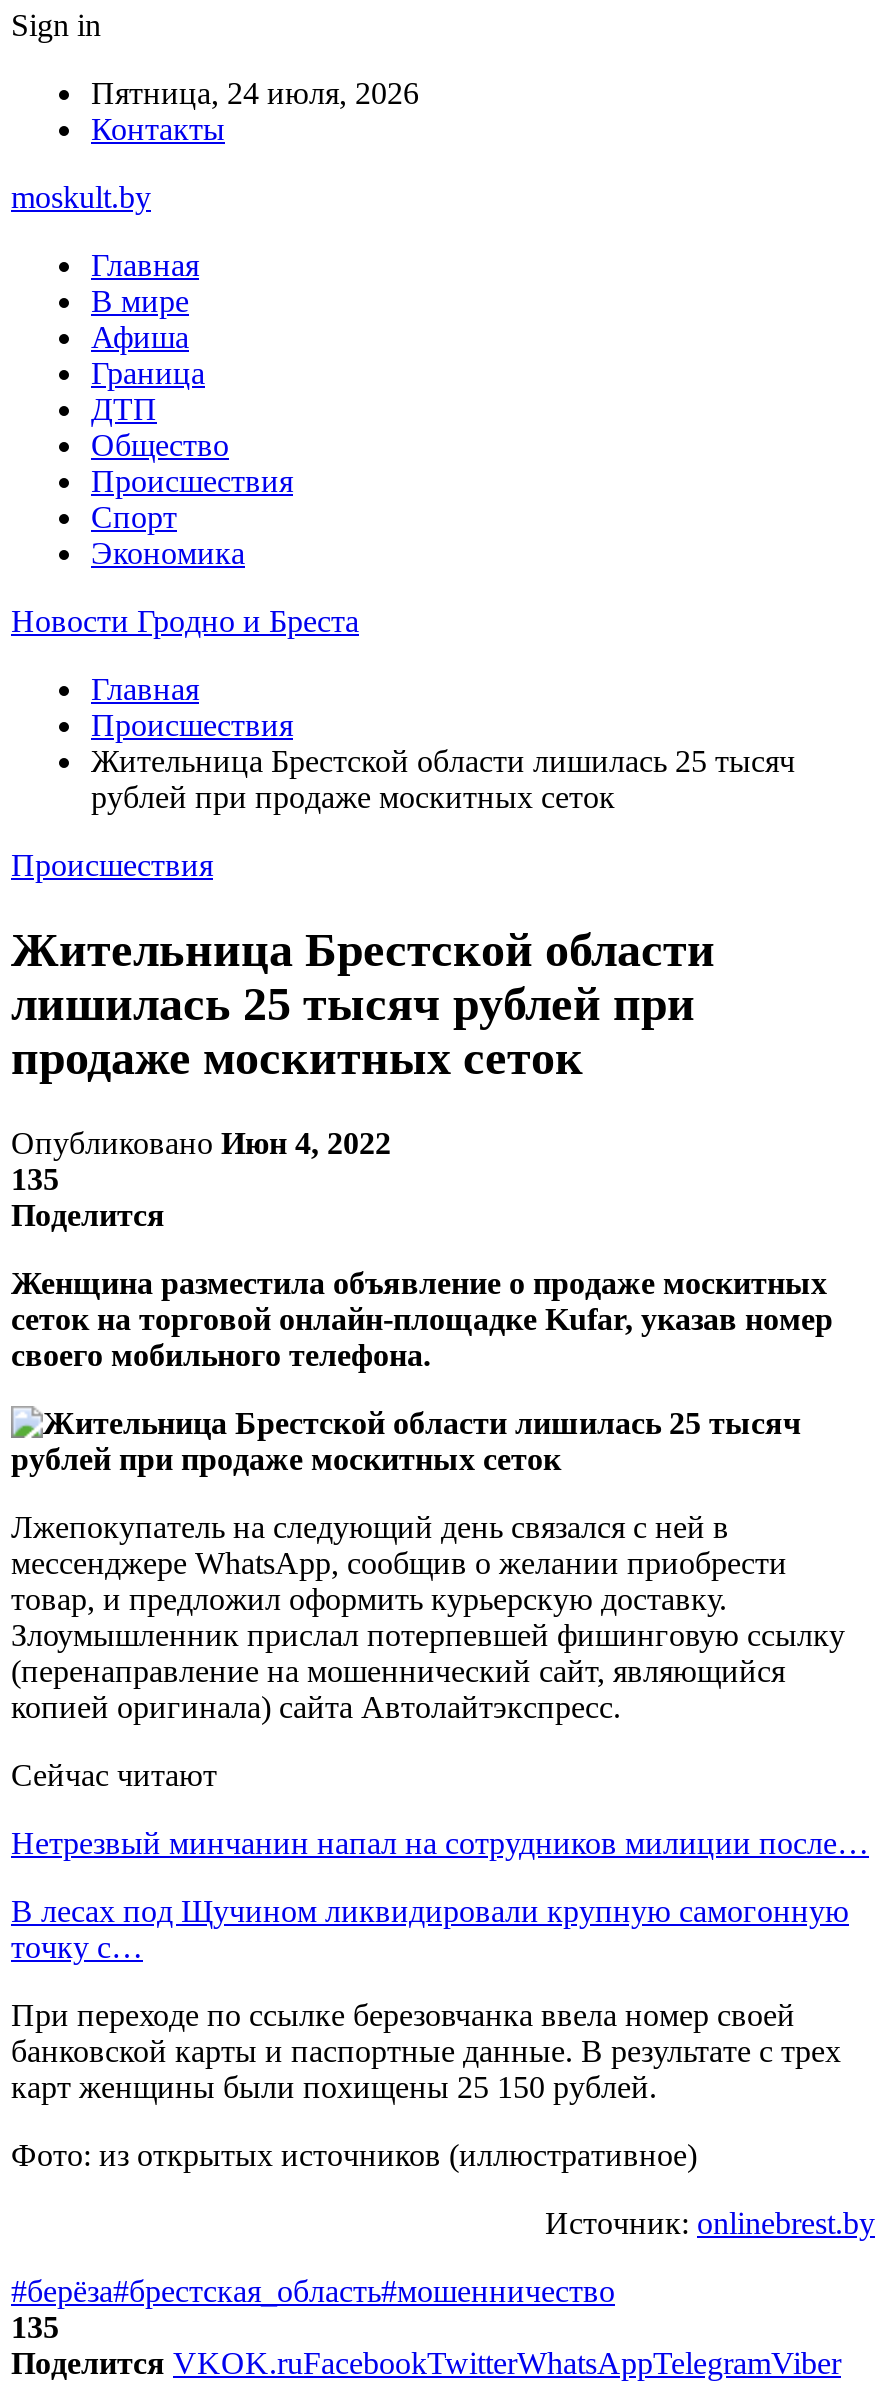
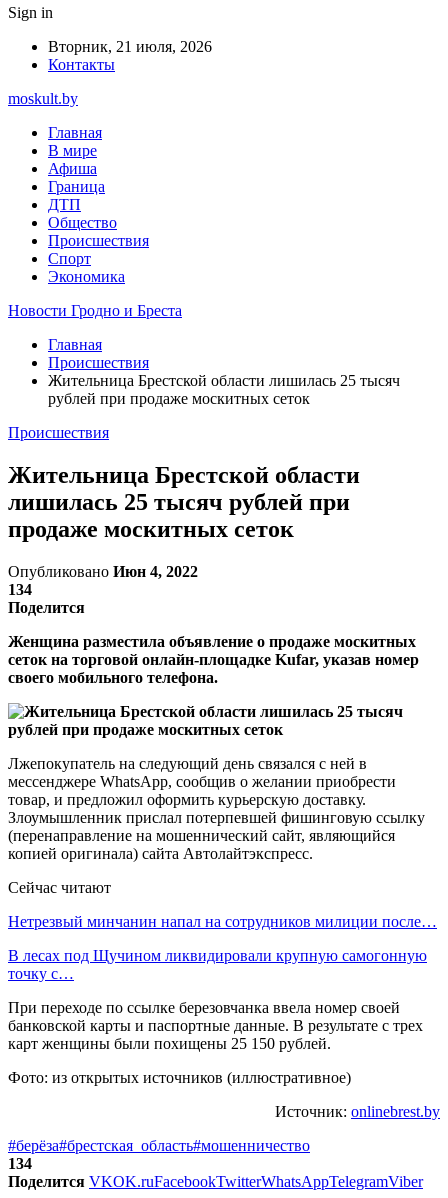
- Пятница, 24 июля, 2026
+ Вторник, 21 июля, 2026

- 135
+ 134

- 135
+ 134
